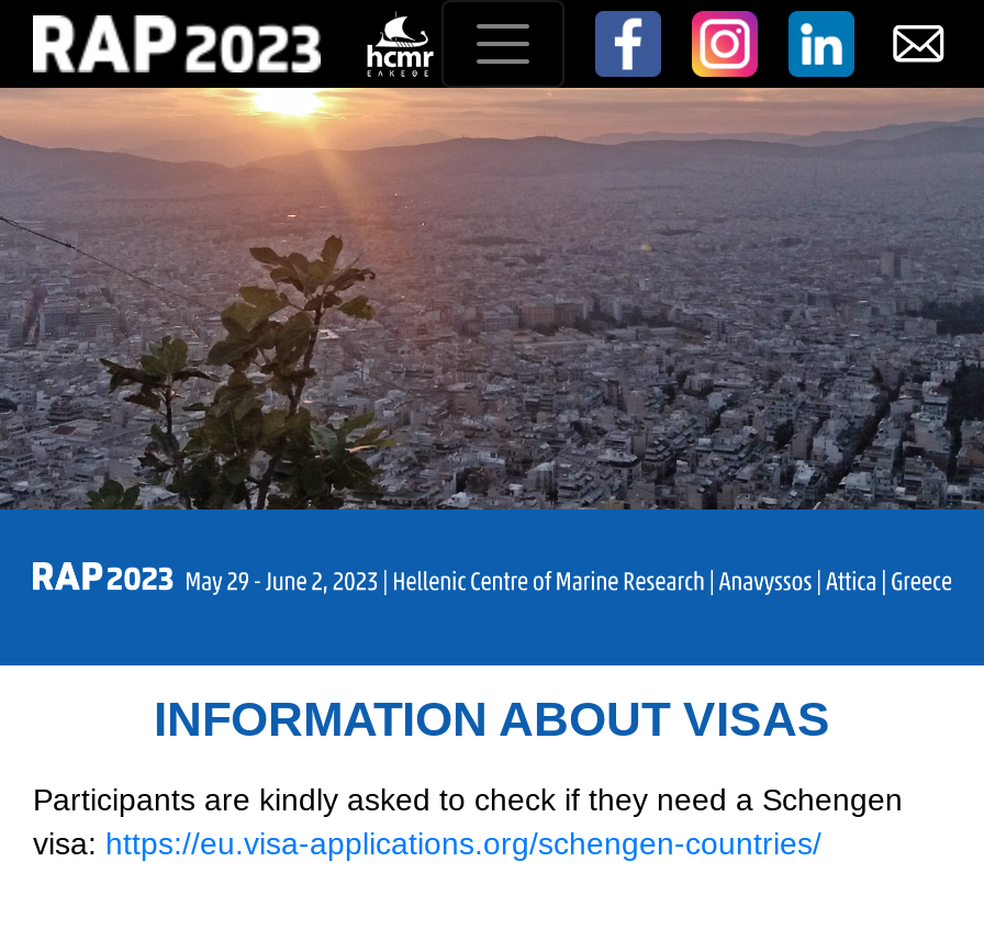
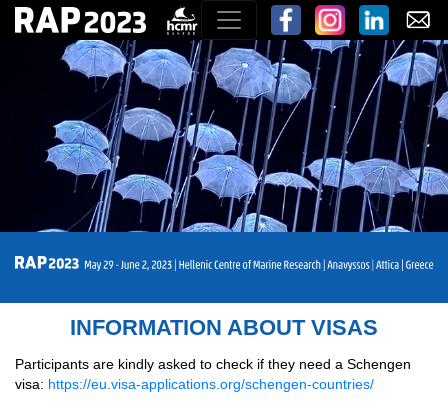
- [image]
+ [image]
